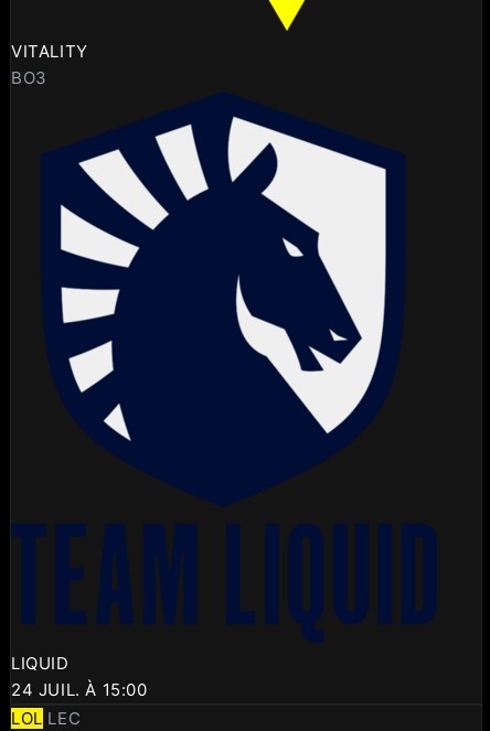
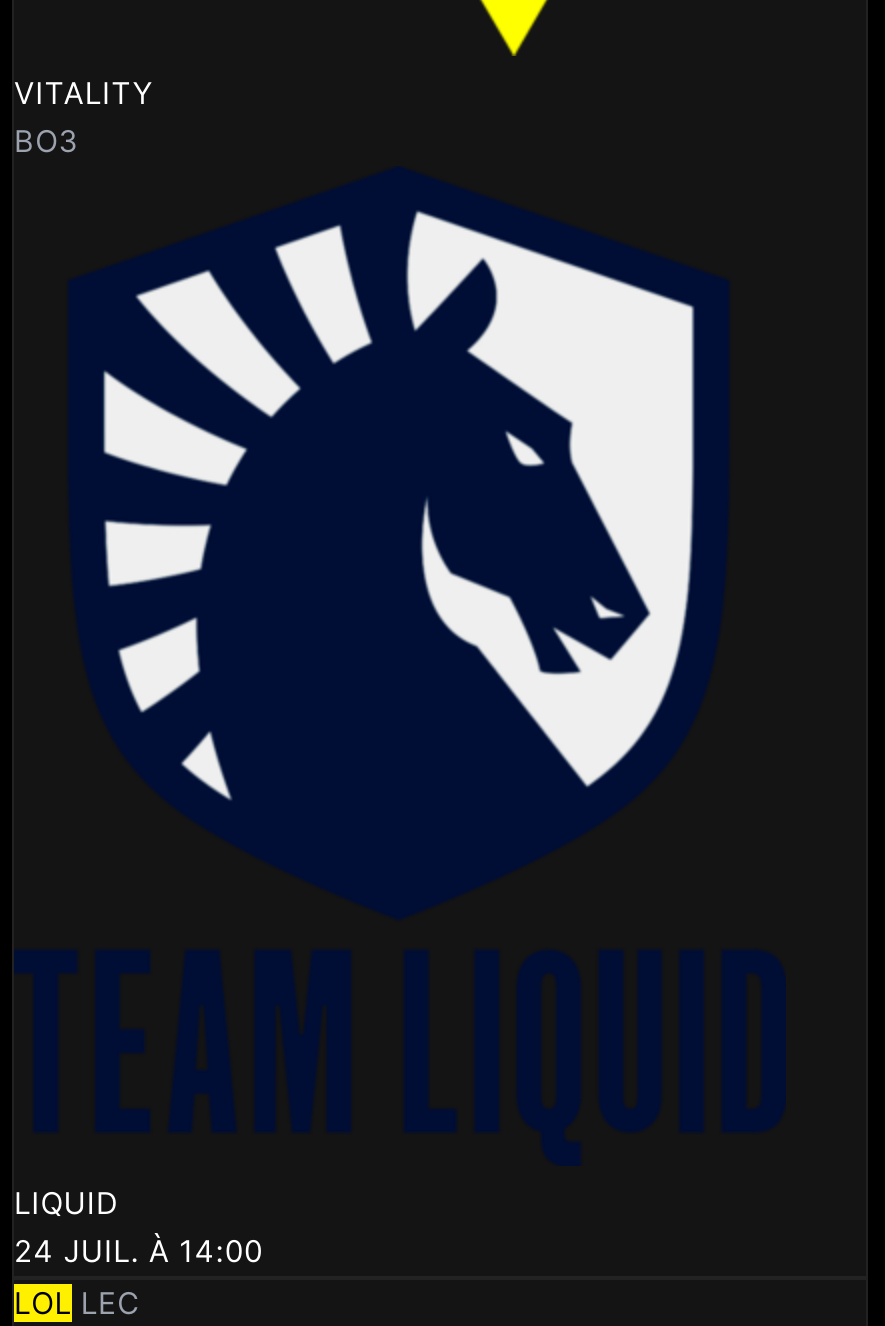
- 24 JUIL. À 15:00
+ 24 JUIL. À 14:00
